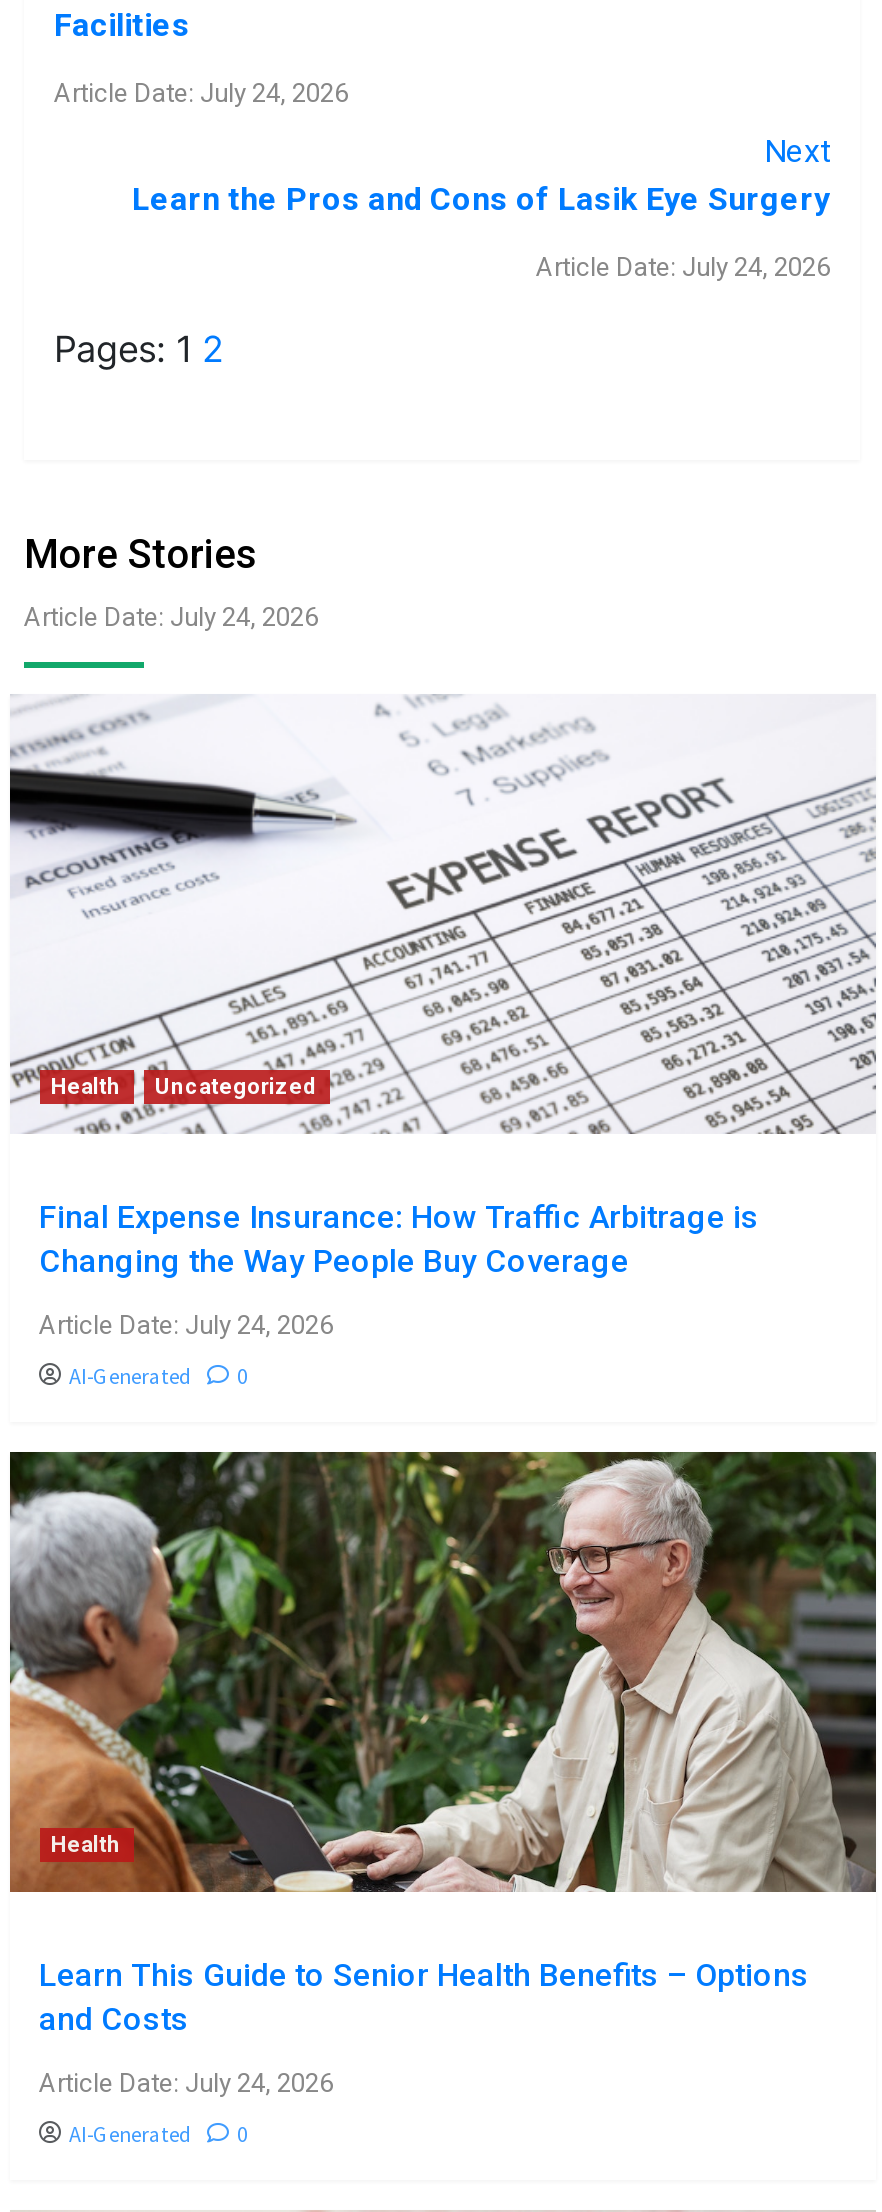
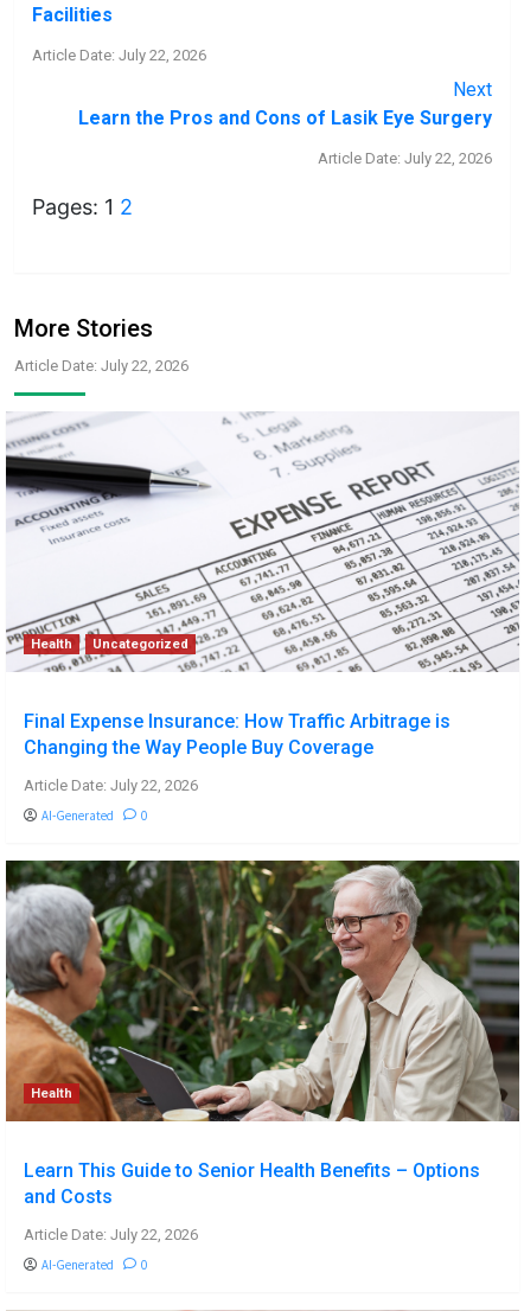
- Article Date: July 24, 2026
+ Article Date: July 22, 2026

- Article Date: July 24, 2026
+ Article Date: July 22, 2026

- Article Date: July 24, 2026
+ Article Date: July 22, 2026

- Article Date: July 24, 2026
+ Article Date: July 22, 2026

- Article Date: July 24, 2026
+ Article Date: July 22, 2026
